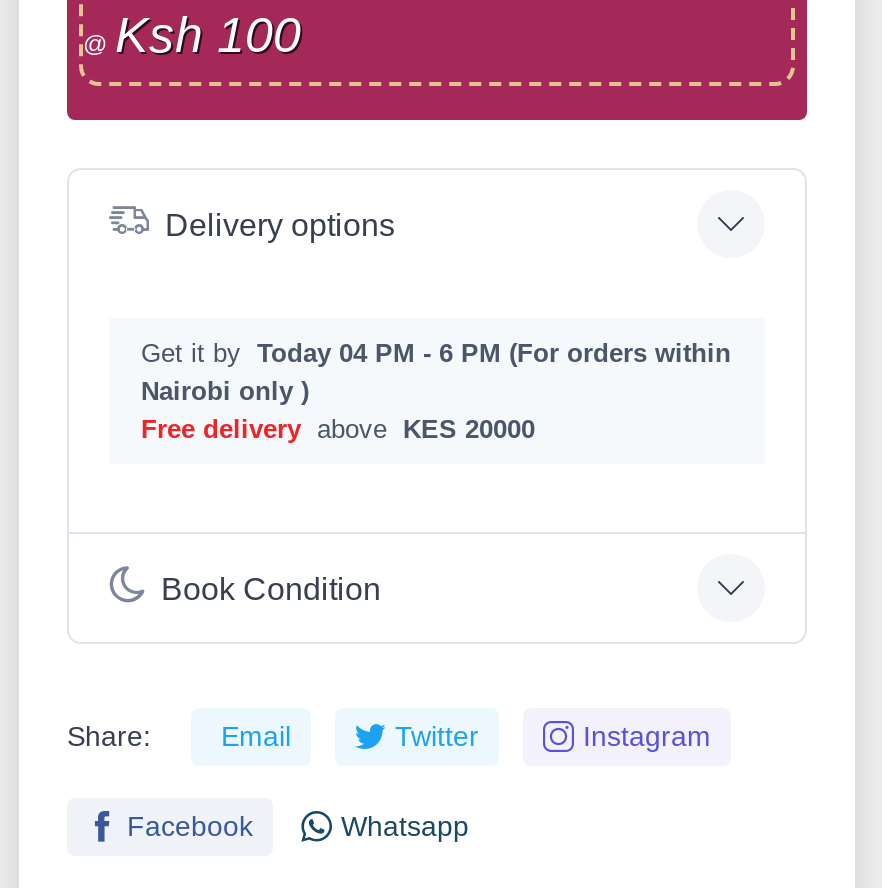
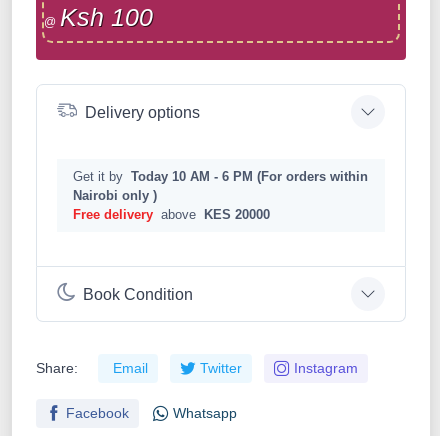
- Get it by Today 04 PM - 6 PM (For orders within
+ Get it by Today 10 AM - 6 PM (For orders within
